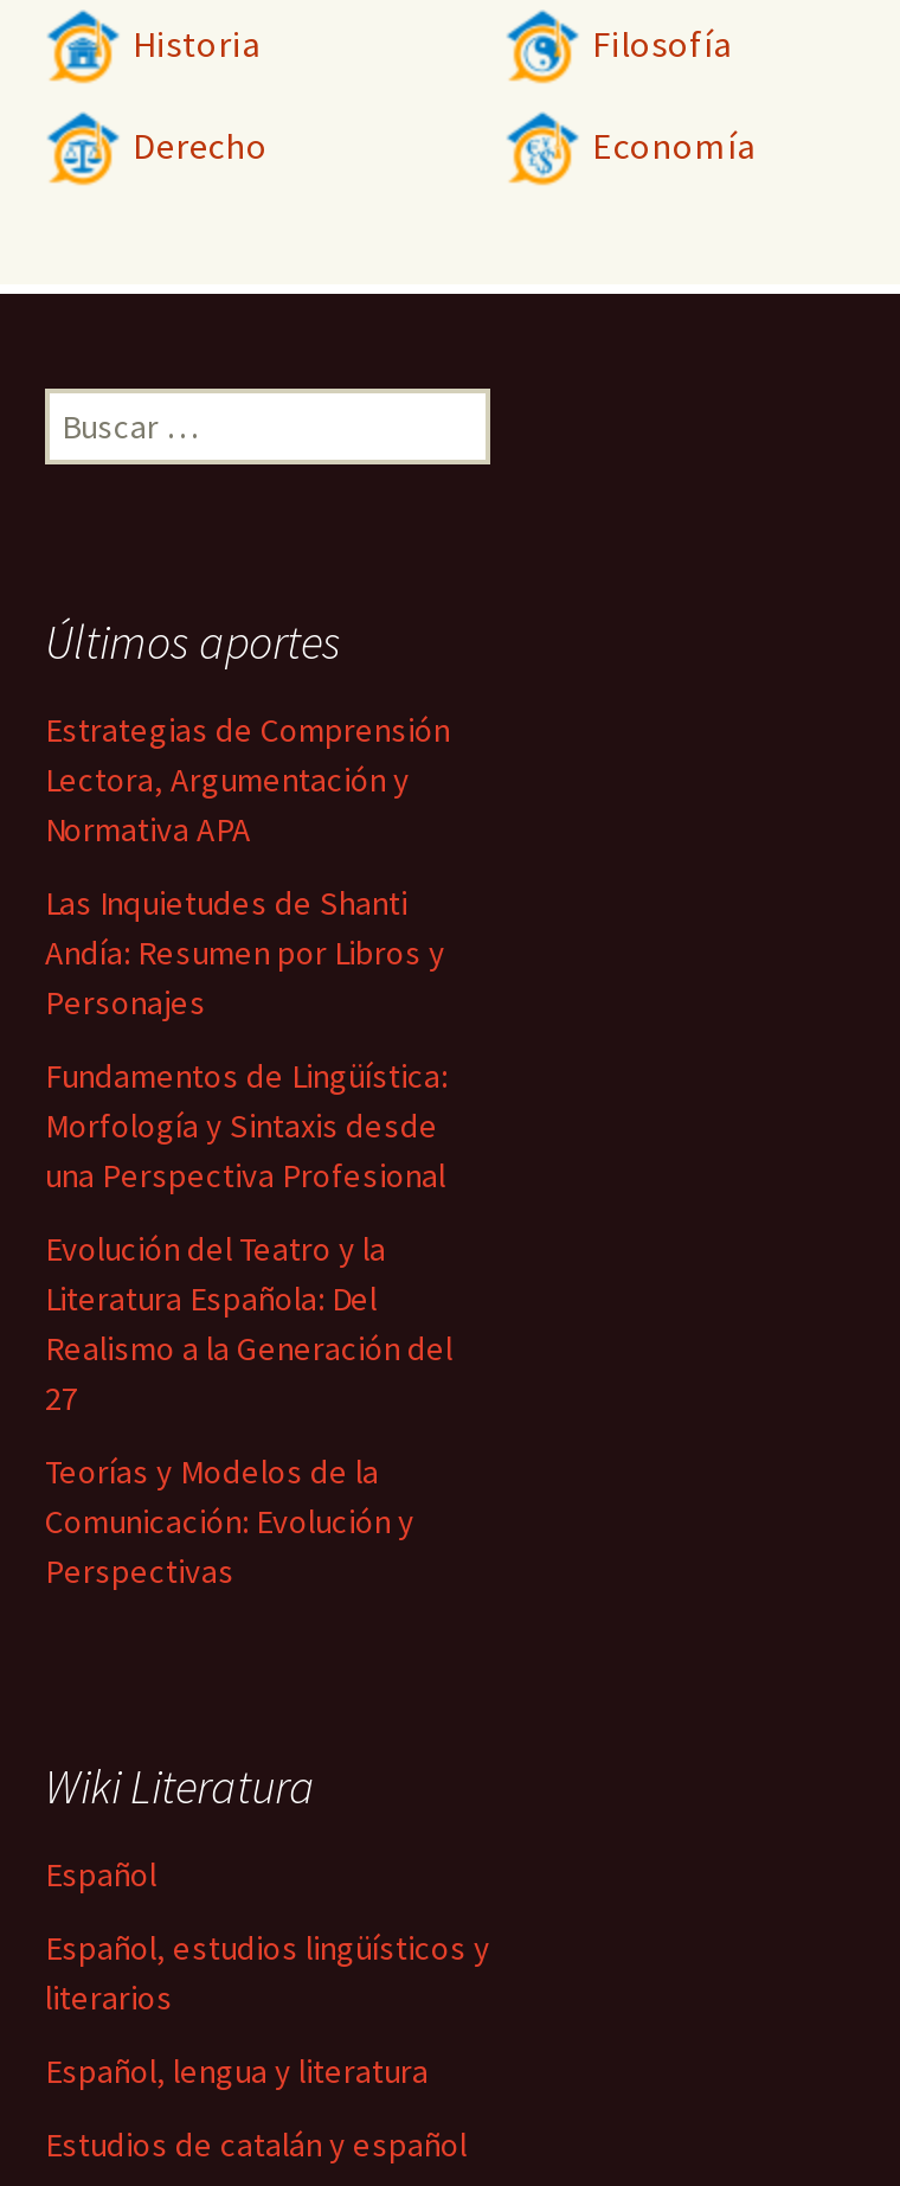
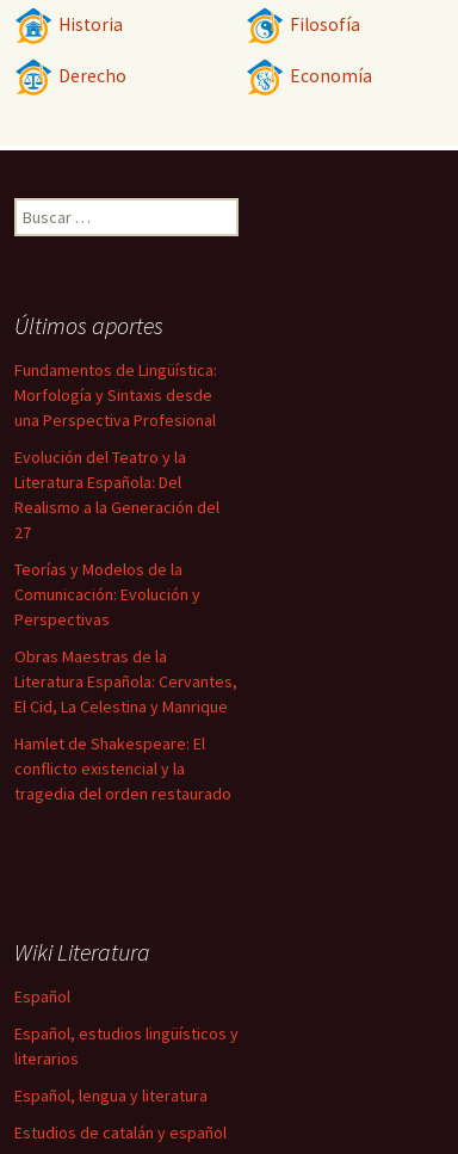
- Estrategias de Comprensión
- Lectora, Argumentación y
- Normativa APA
- Las Inquietudes de Shanti
- Andía: Resumen por Libros y
- Personajes

moved up: Fundamentos de Lingüística: | Morfología y Sintaxis desde | una Perspectiva Profesional | ... | Comunicación: Evolución y | Perspectivas

+ Obras Maestras de la
+ Literatura Española: Cervantes,
+ El Cid, La Celestina y Manrique
+ Hamlet de Shakespeare: El
+ conflicto existencial y la
+ tragedia del orden restaurado
